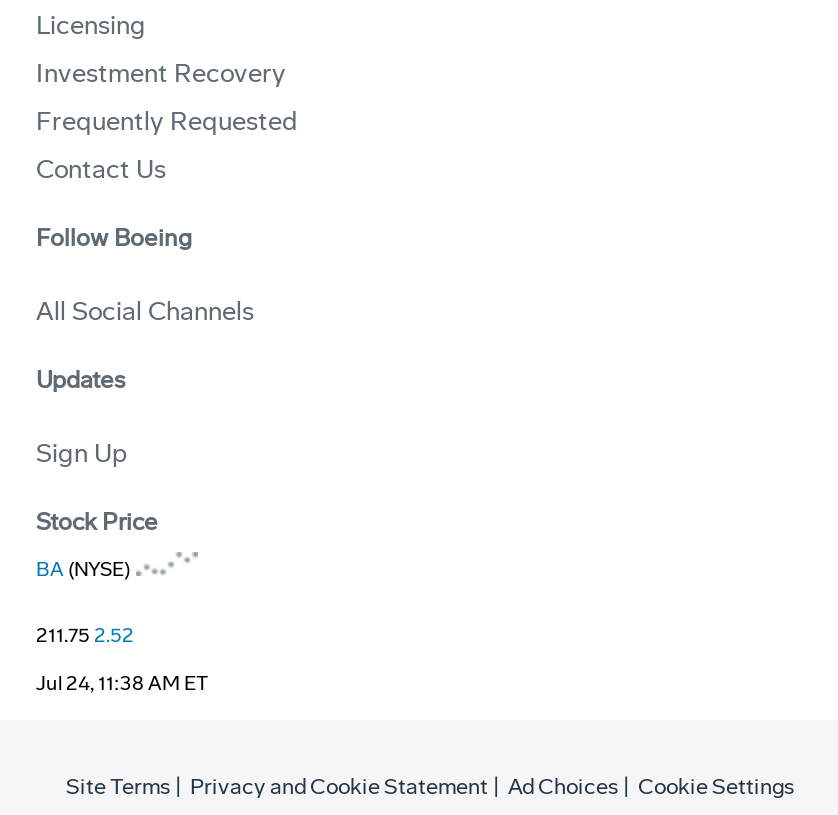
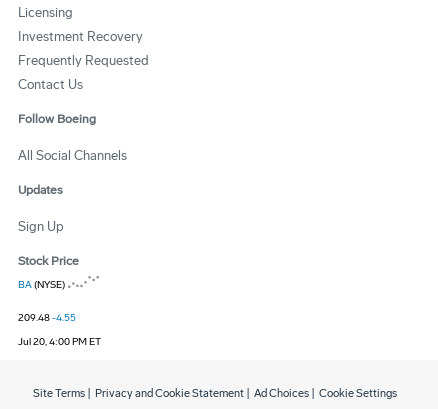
- 211.75 2.52
+ 209.48 -4.55

- Jul 24, 11:38 AM ET
+ Jul 20, 4:00 PM ET
